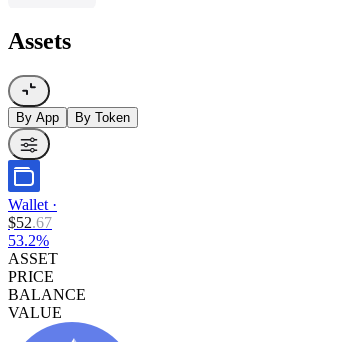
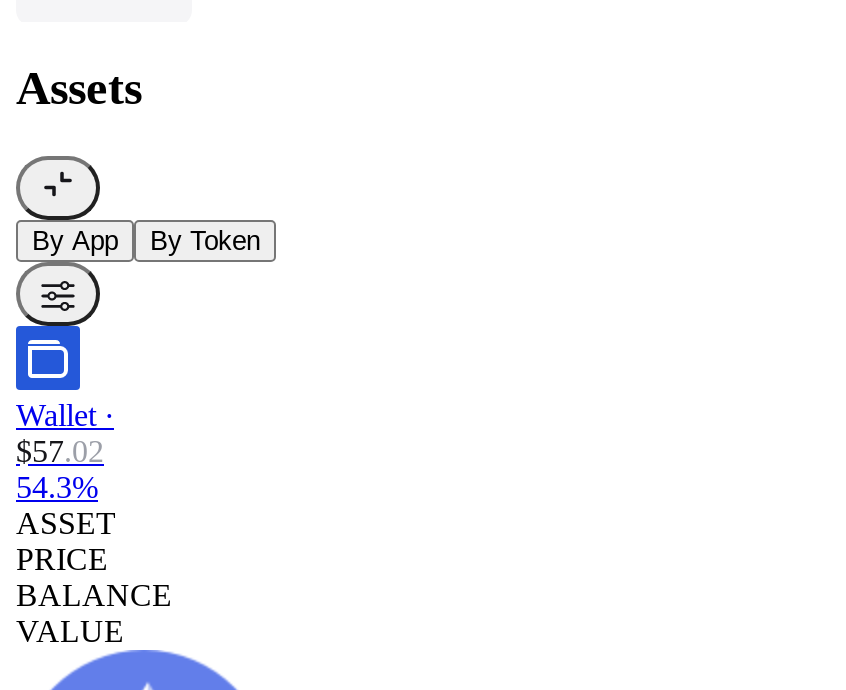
- $52.67
+ $57.02

- 53.2%
+ 54.3%
